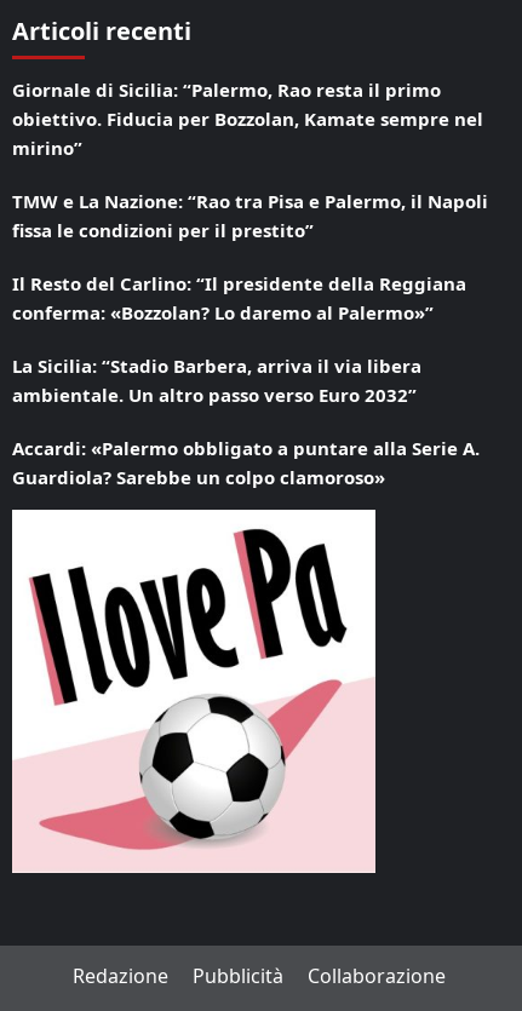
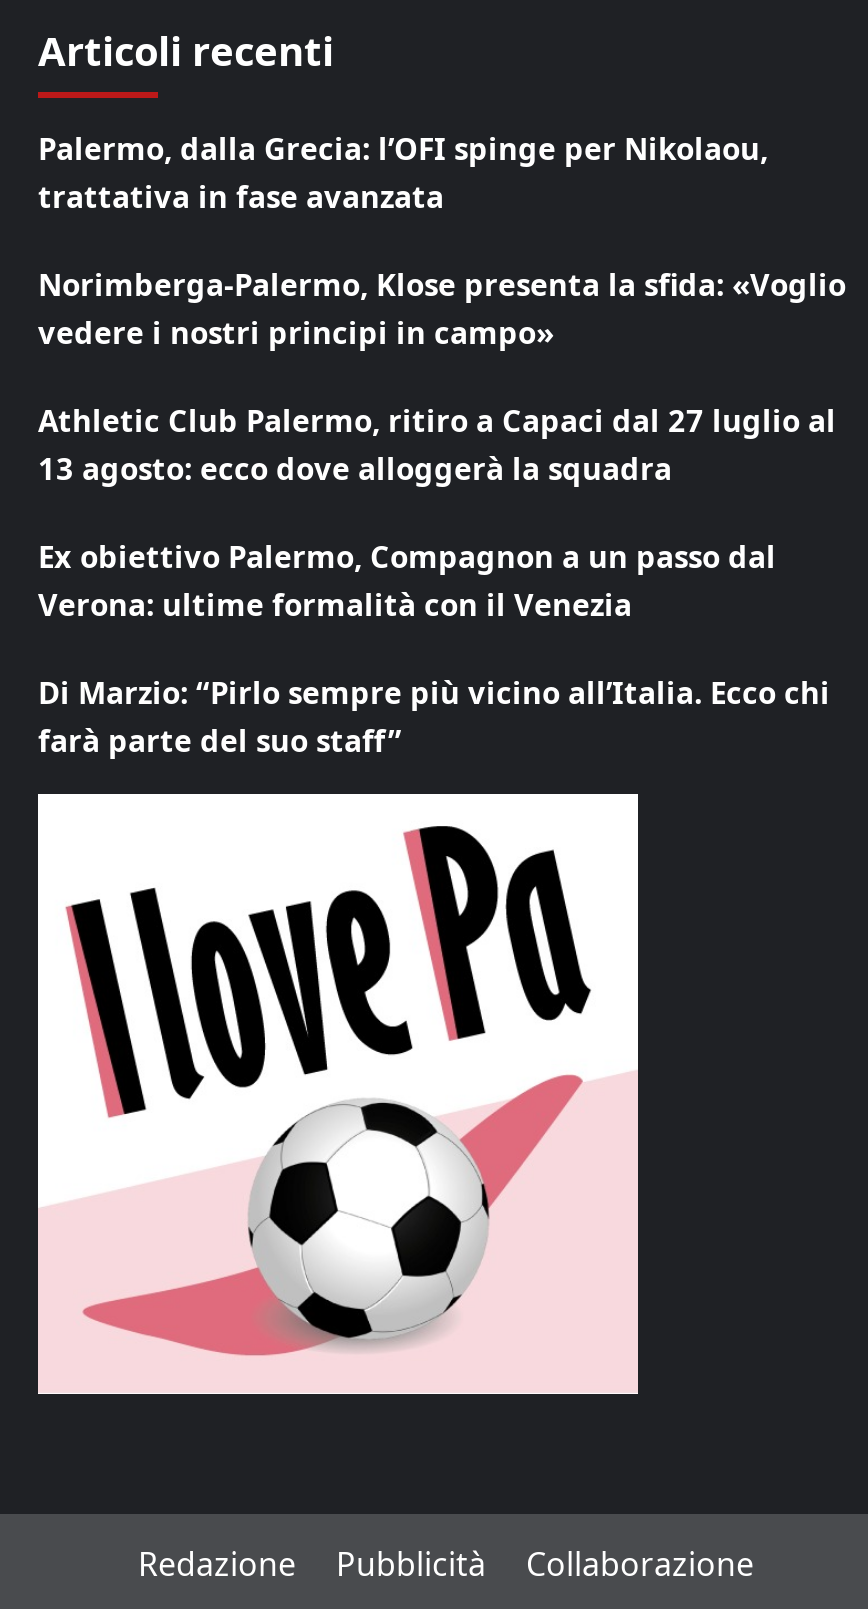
- Giornale di Sicilia: “Palermo, Rao resta il primo
- obiettivo. Fiducia per Bozzolan, Kamate sempre nel
- mirino”
+ Palermo, dalla Grecia: l’OFI spinge per Nikolaou,
+ trattativa in fase avanzata

- TMW e La Nazione: “Rao tra Pisa e Palermo, il Napoli
- fissa le condizioni per il prestito”
+ Norimberga-Palermo, Klose presenta la sfida: «Voglio
+ vedere i nostri principi in campo»

- Il Resto del Carlino: “Il presidente della Reggiana
- conferma: «Bozzolan? Lo daremo al Palermo»”
+ Athletic Club Palermo, ritiro a Capaci dal 27 luglio al
+ 13 agosto: ecco dove alloggerà la squadra

- La Sicilia: “Stadio Barbera, arriva il via libera
- ambientale. Un altro passo verso Euro 2032”
+ Ex obiettivo Palermo, Compagnon a un passo dal
+ Verona: ultime formalità con il Venezia

- Accardi: «Palermo obbligato a puntare alla Serie A.
- Guardiola? Sarebbe un colpo clamoroso»
+ Di Marzio: “Pirlo sempre più vicino all’Italia. Ecco chi
+ farà parte del suo staff”
